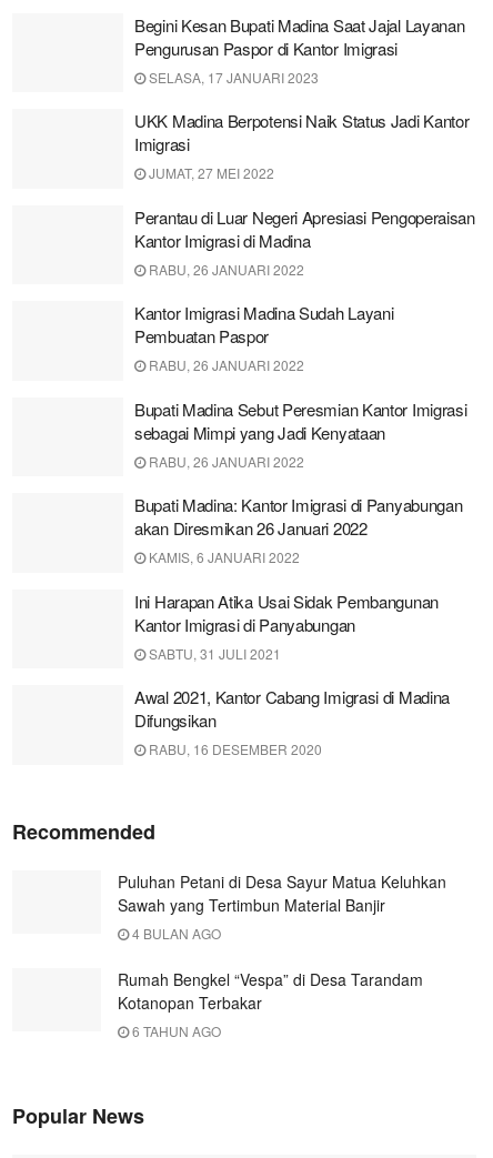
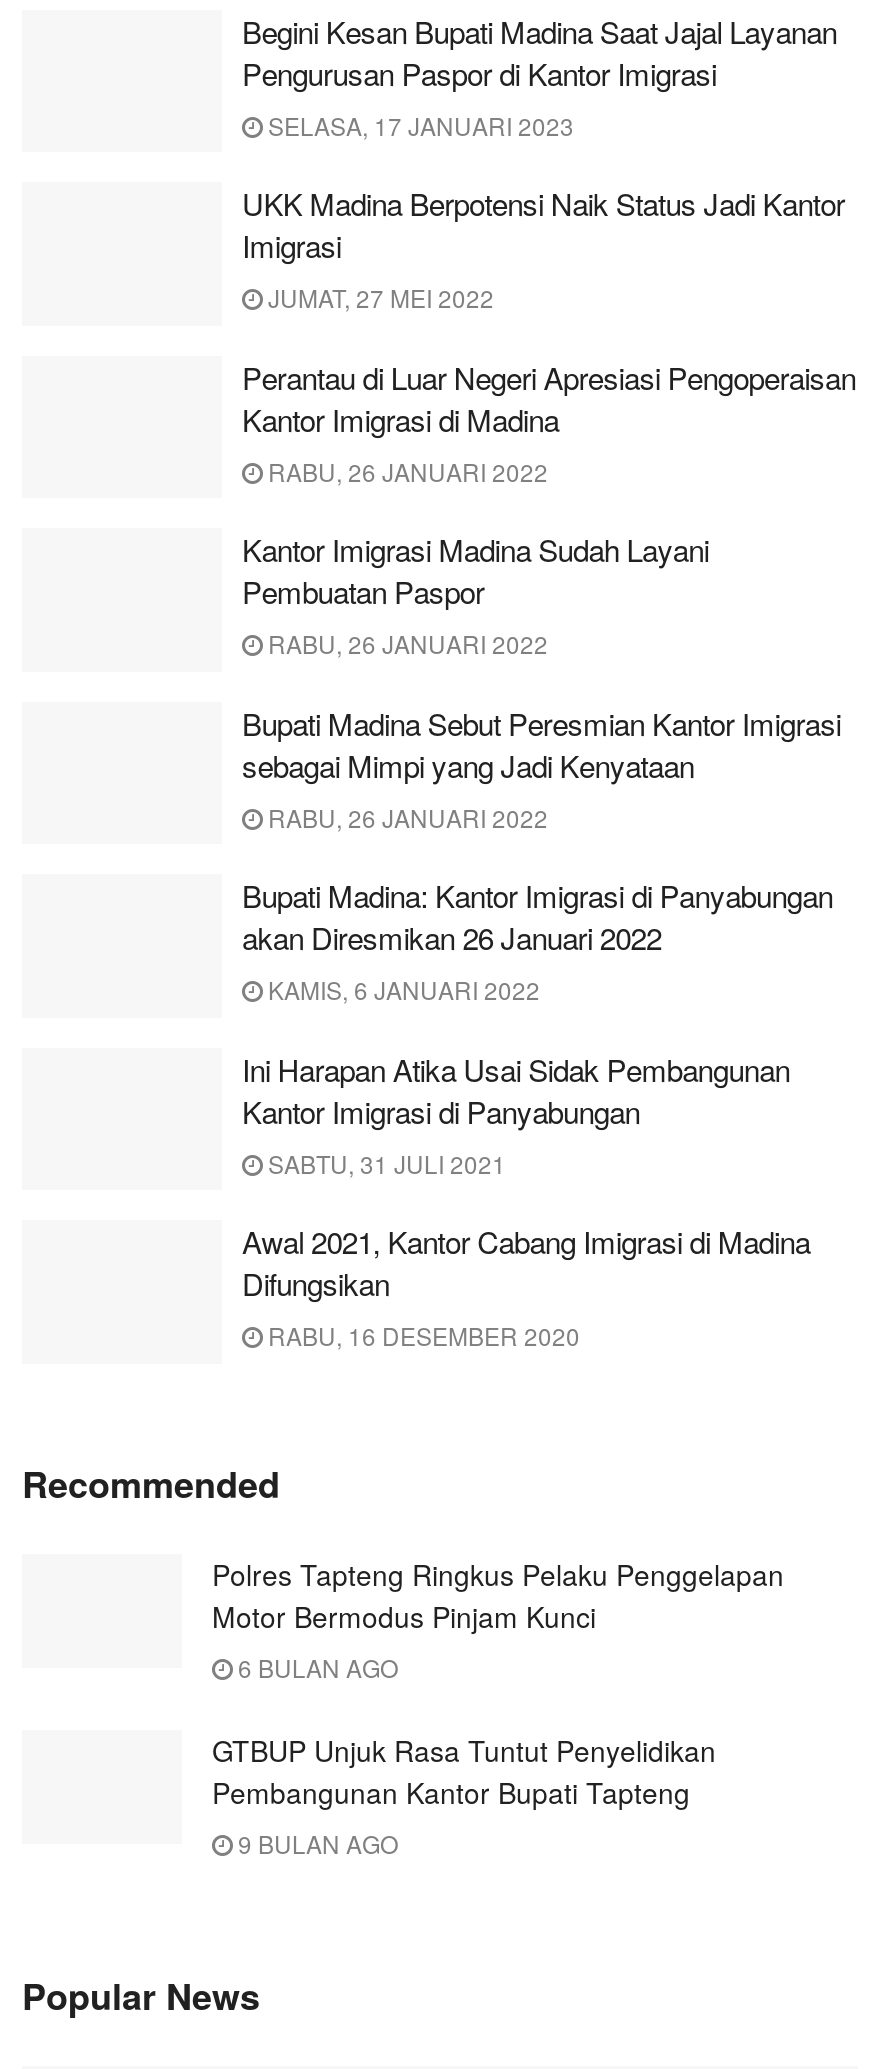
- Puluhan Petani di Desa Sayur Matua Keluhkan
- Sawah yang Tertimbun Material Banjir
- 4 BULAN AGO
+ Polres Tapteng Ringkus Pelaku Penggelapan
+ Motor Bermodus Pinjam Kunci
+ 6 BULAN AGO

- Rumah Bengkel “Vespa” di Desa Tarandam
- Kotanopan Terbakar
- 6 TAHUN AGO
+ GTBUP Unjuk Rasa Tuntut Penyelidikan
+ Pembangunan Kantor Bupati Tapteng
+ 9 BULAN AGO
